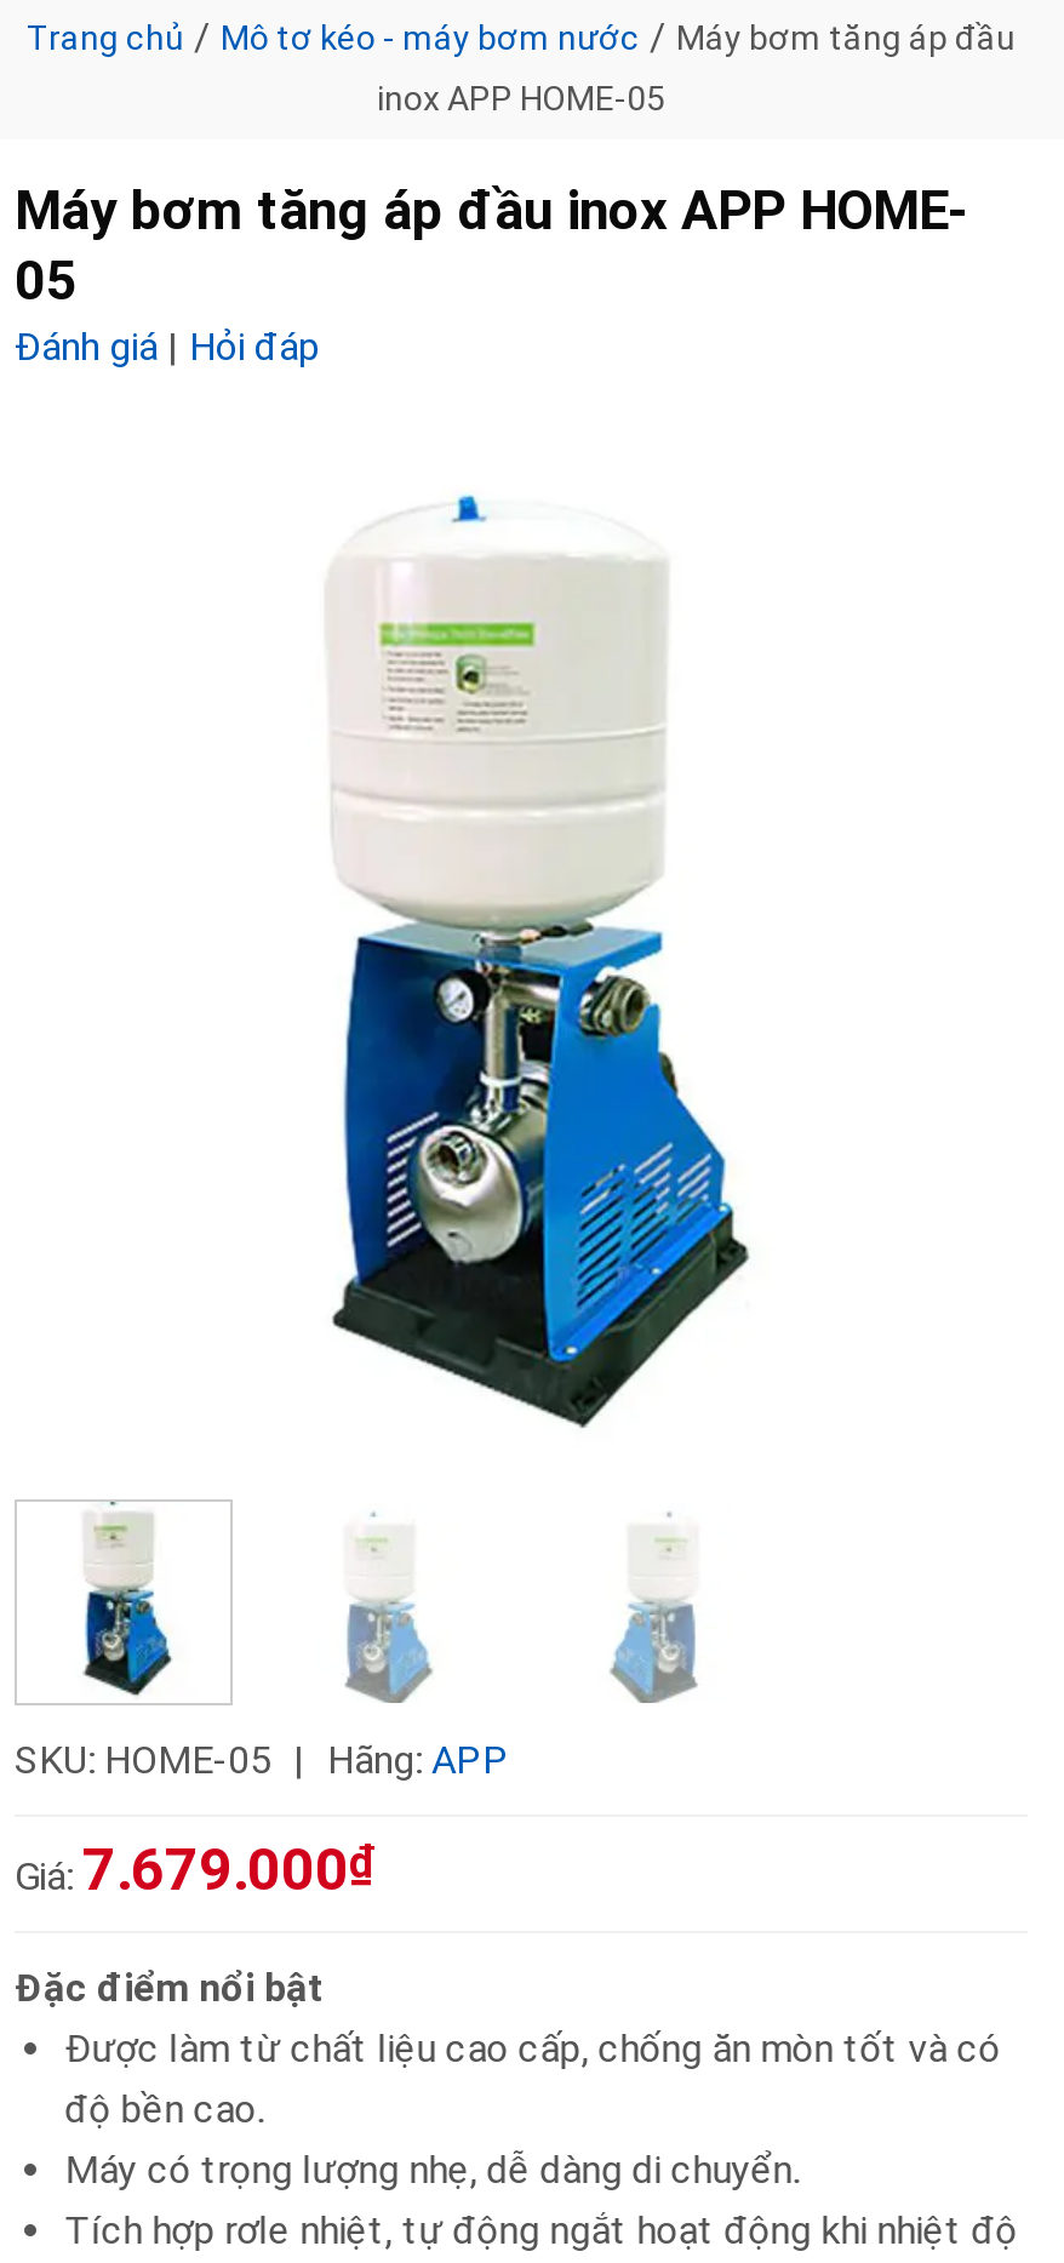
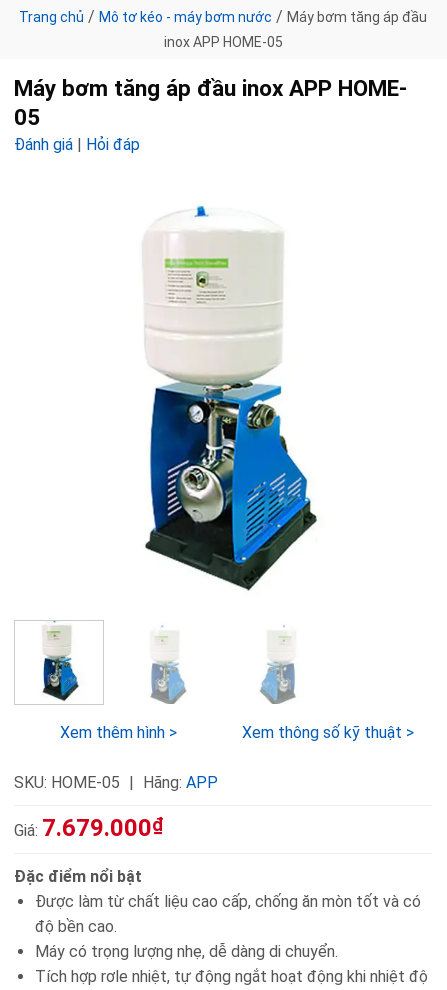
+ Xem thêm hình >
+ Xem thông số kỹ thuật >
